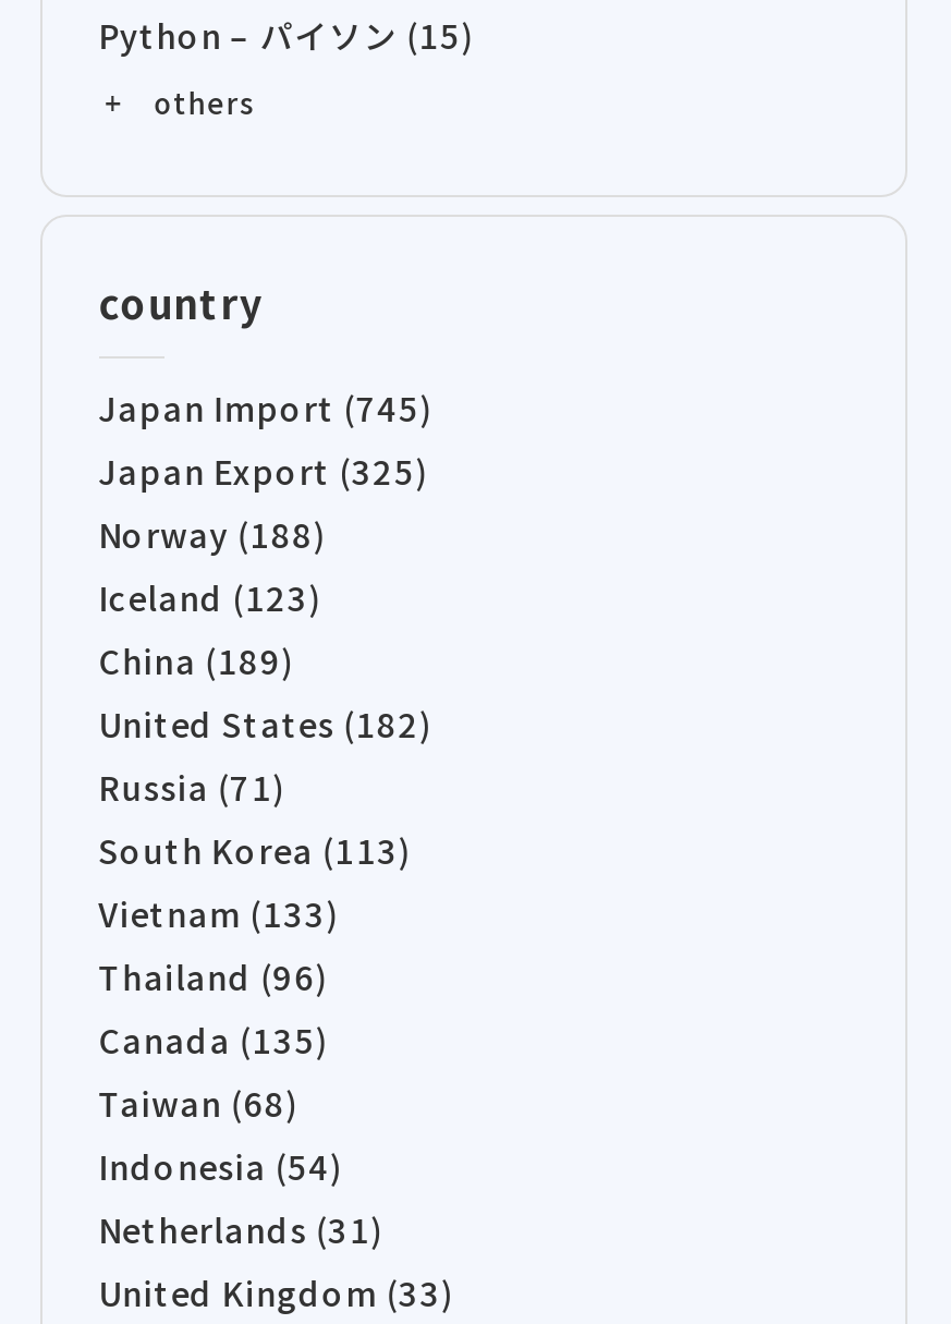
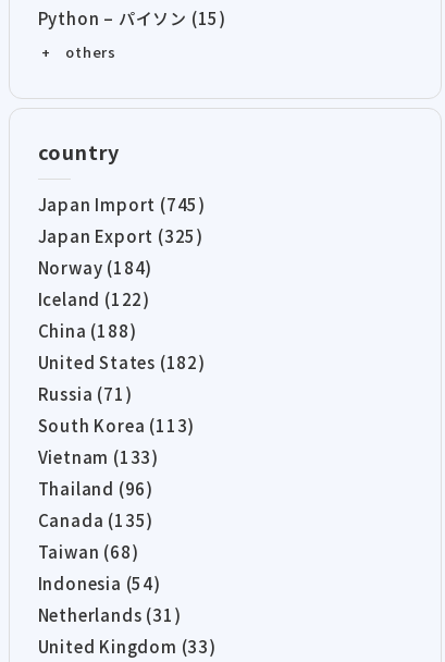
- Norway (188)
+ Norway (184)

- Iceland (123)
+ Iceland (122)

- China (189)
+ China (188)
